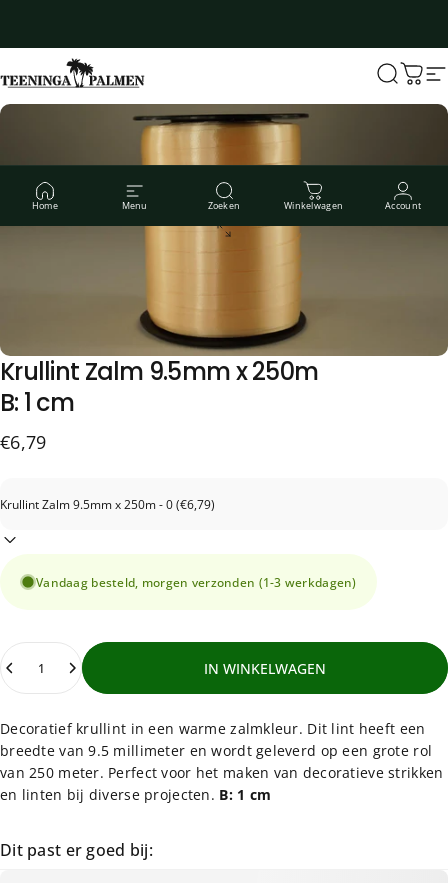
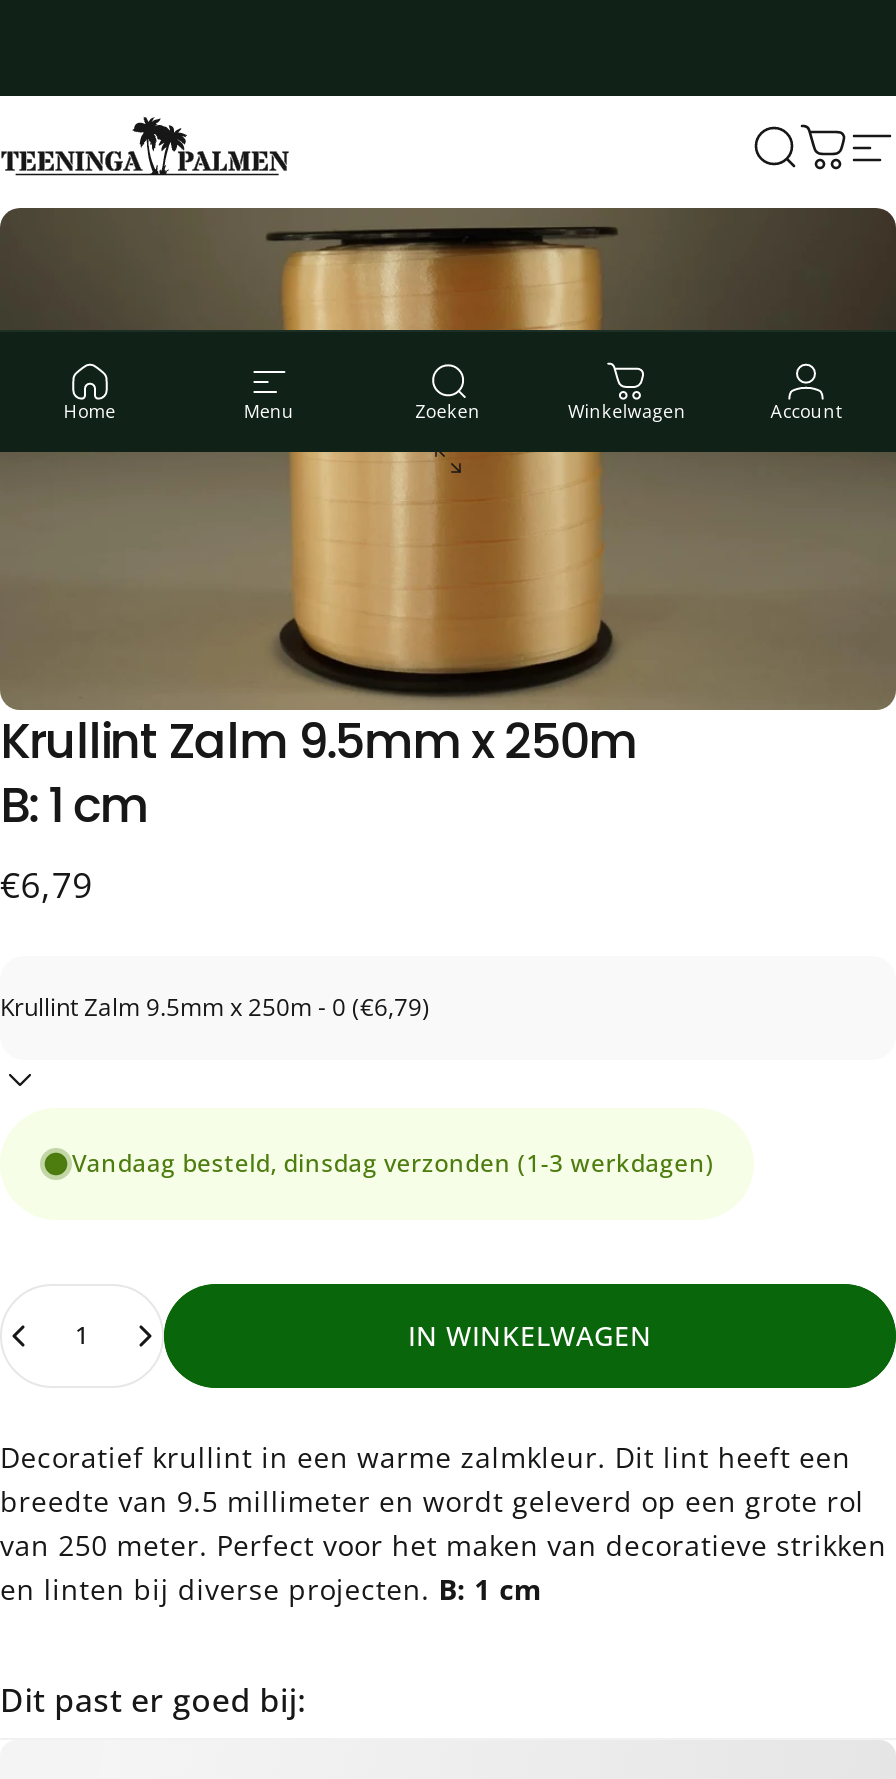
- Vandaag besteld, morgen verzonden (1-3 werkdagen)
+ Vandaag besteld, dinsdag verzonden (1-3 werkdagen)
